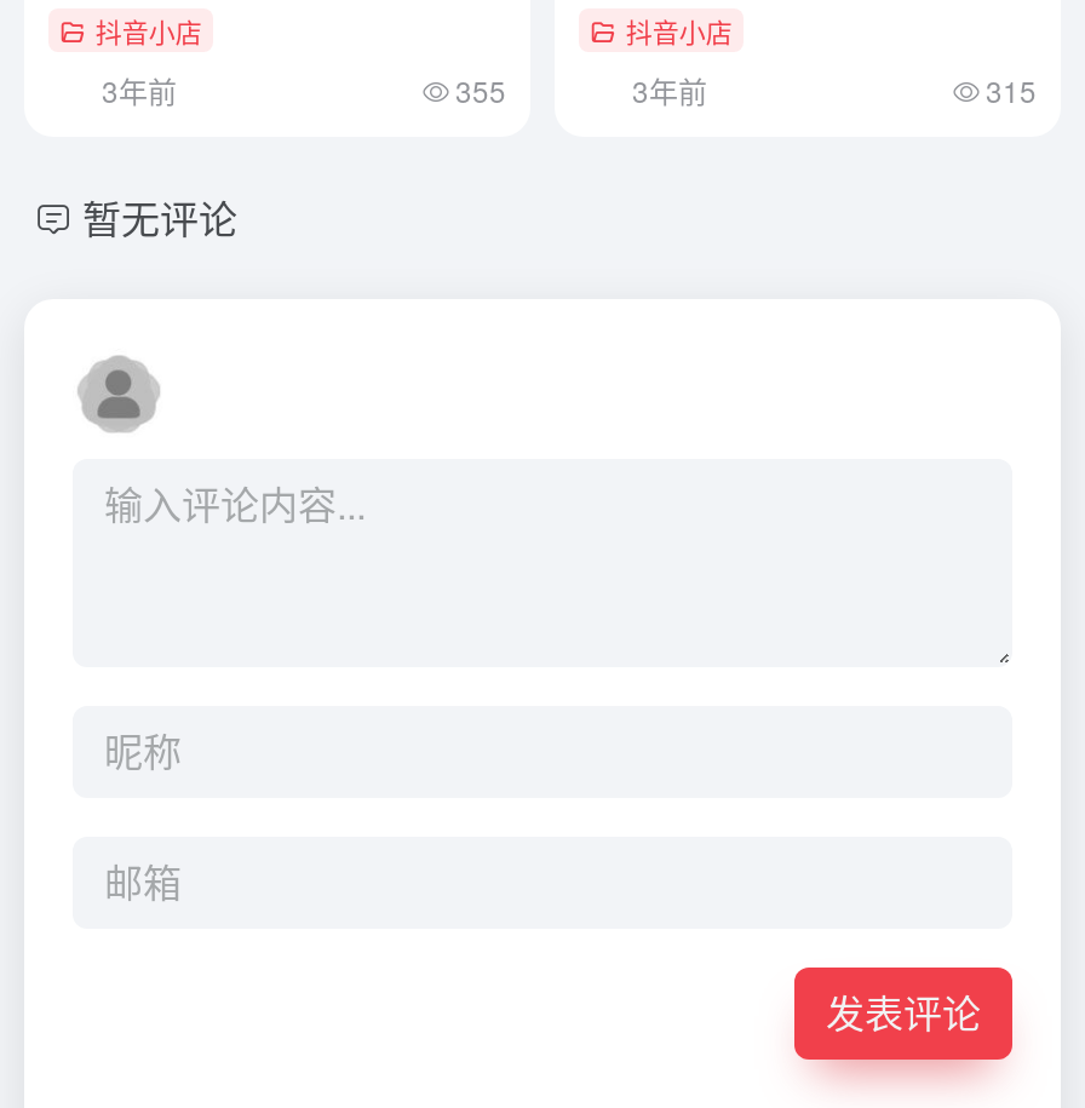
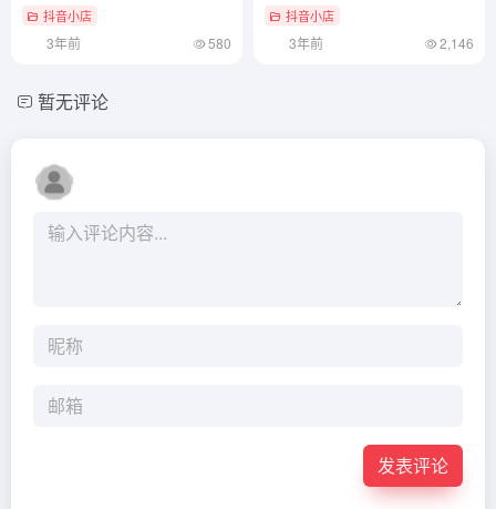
- 355
+ 580

- 315
+ 2,146
